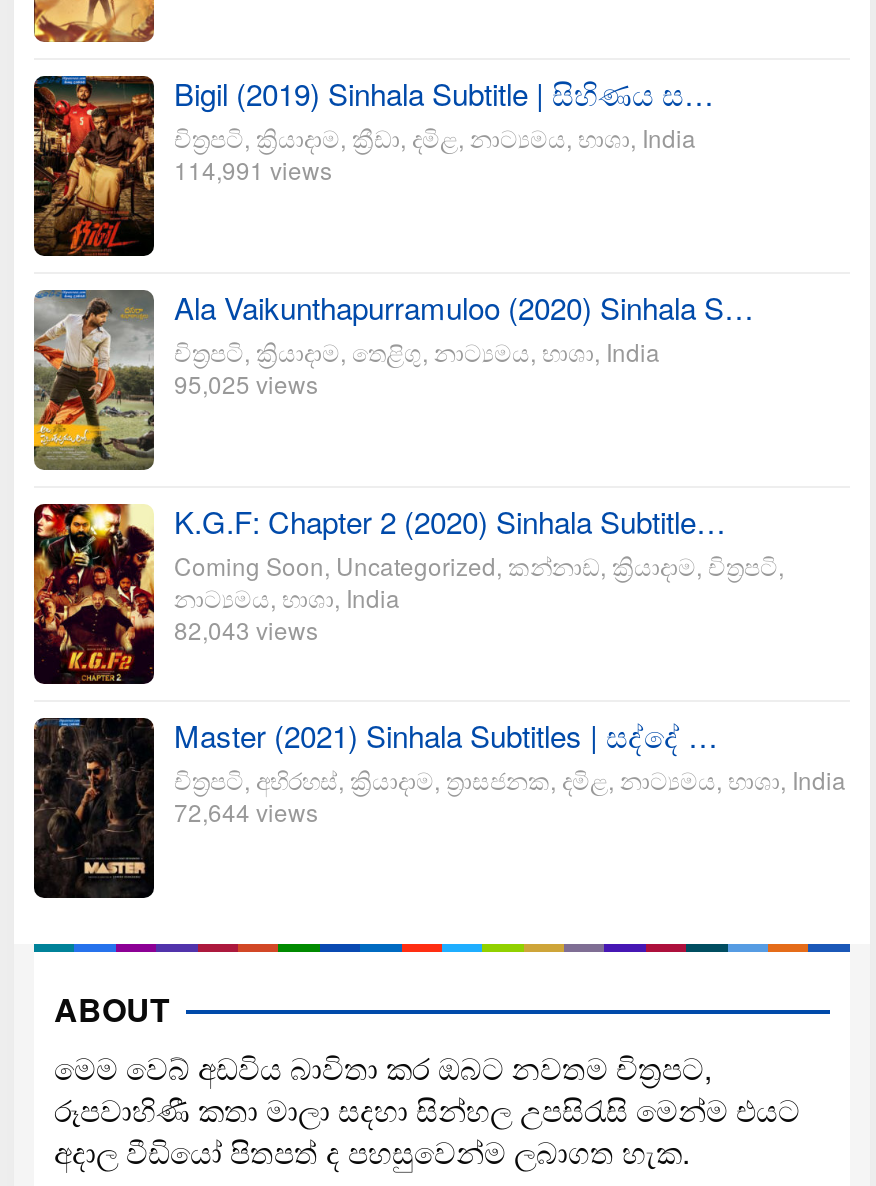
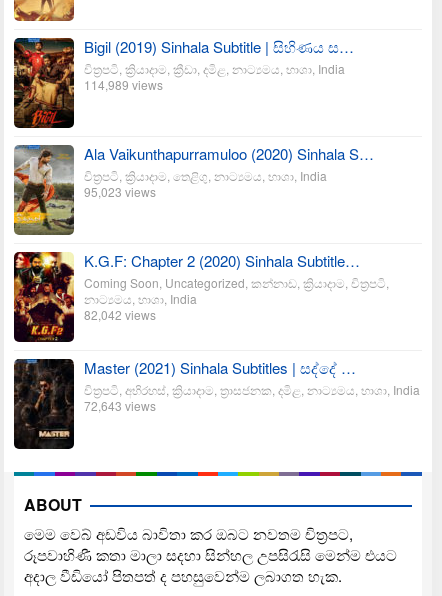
- 114,991 views
+ 114,989 views

- 95,025 views
+ 95,023 views

- 82,043 views
+ 82,042 views

- 72,644 views
+ 72,643 views
